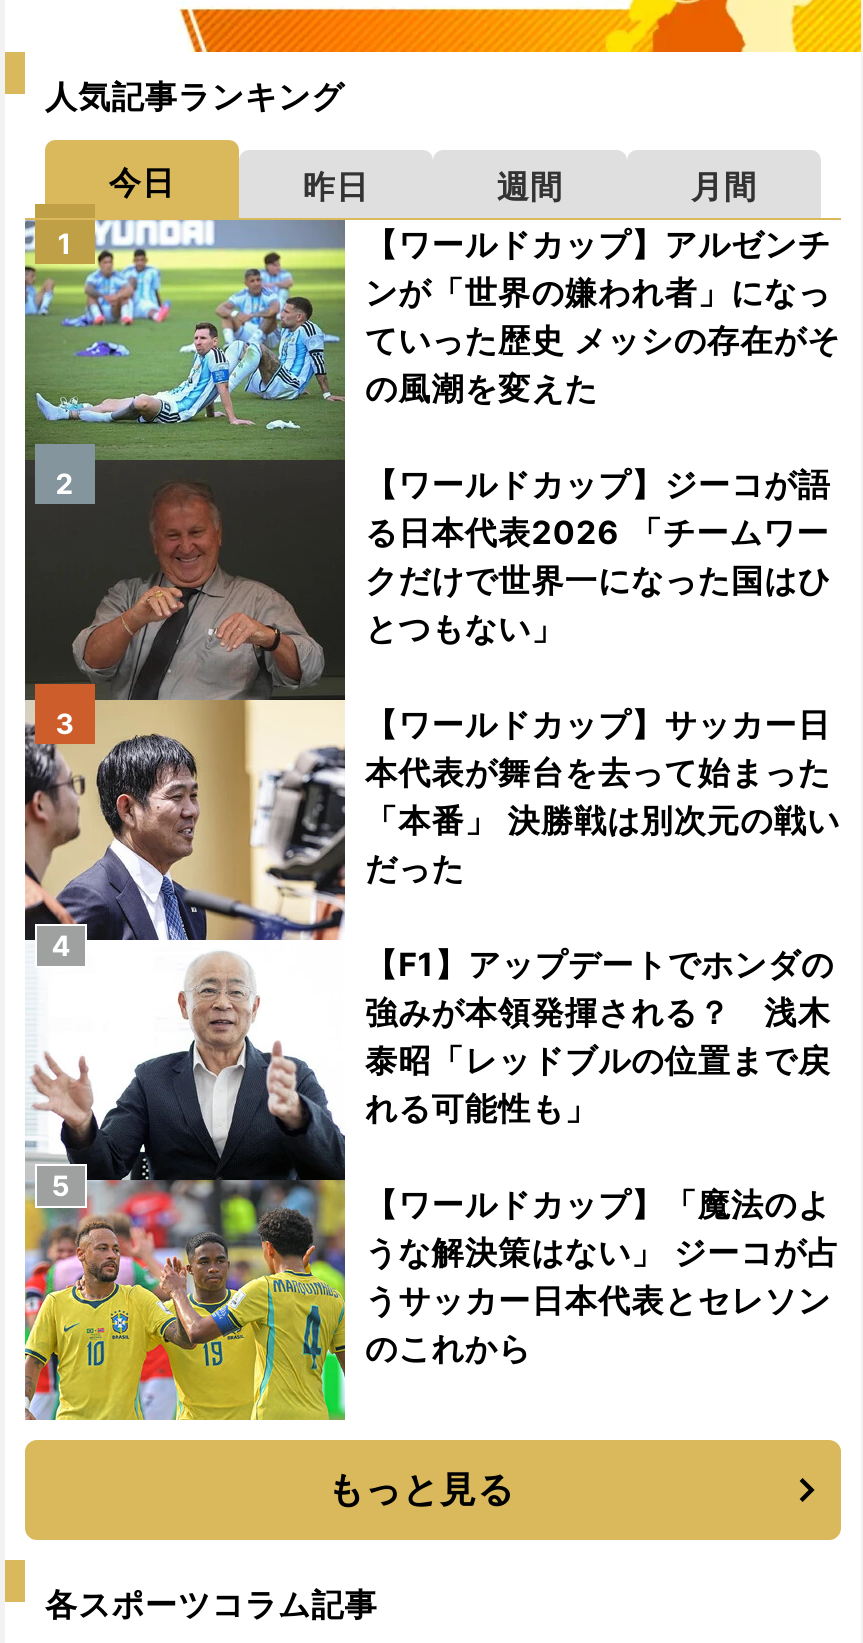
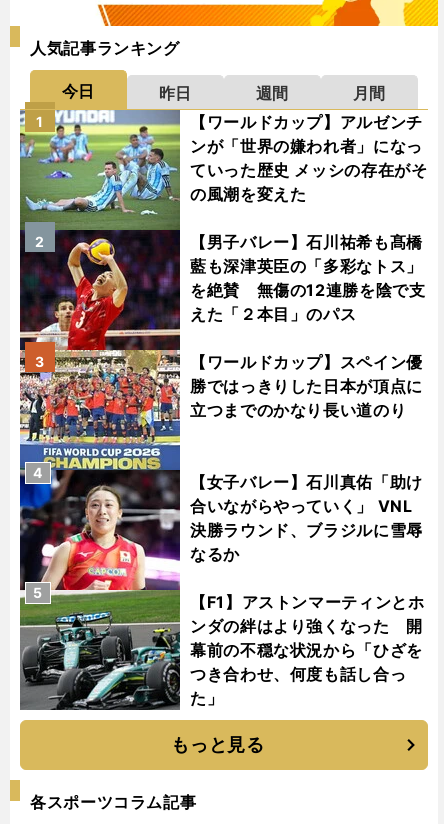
- [image]
- 【ワールドカップ】ジーコが語
- る日本代表2026 「チームワー
- クだけで世界一になった国はひ
- とつもない」
+ [image]
+ 【男子バレー】石川祐希も髙橋
+ 藍も深津英臣の「多彩なトス」
+ を絶賛 無傷の12連勝を陰で支
+ えた「２本目」のパス

- 【ワールドカップ】サッカー日
- 本代表が舞台を去って始まった
- 「本番」 決勝戦は別次元の戦い
- だった
+ 【ワールドカップ】スペイン優
+ 勝ではっきりした日本が頂点に
+ 立つまでのかなり長い道のり

- 【F1】アップデートでホンダの
- 強みが本領発揮される？ 浅木
- 泰昭「レッドブルの位置まで戻
- れる可能性も」
+ 【女子バレー】石川真佑「助け
+ 合いながらやっていく」 VNL
+ 決勝ラウンド、ブラジルに雪辱
+ なるか

- 【ワールドカップ】「魔法のよ
- うな解決策はない」 ジーコが占
- うサッカー日本代表とセレソン
- のこれから
+ 【F1】アストンマーティンとホ
+ ンダの絆はより強くなった 開
+ 幕前の不穏な状況から「ひざを
+ つき合わせ、何度も話し合っ
+ た」
